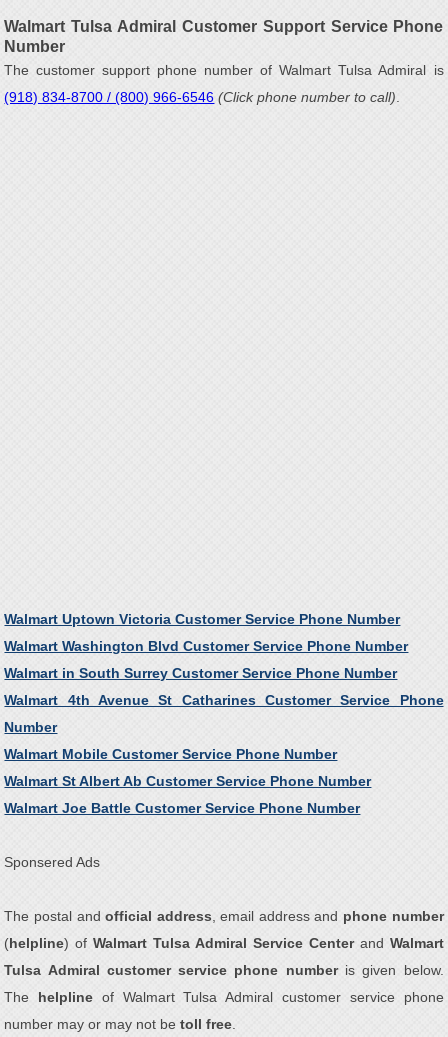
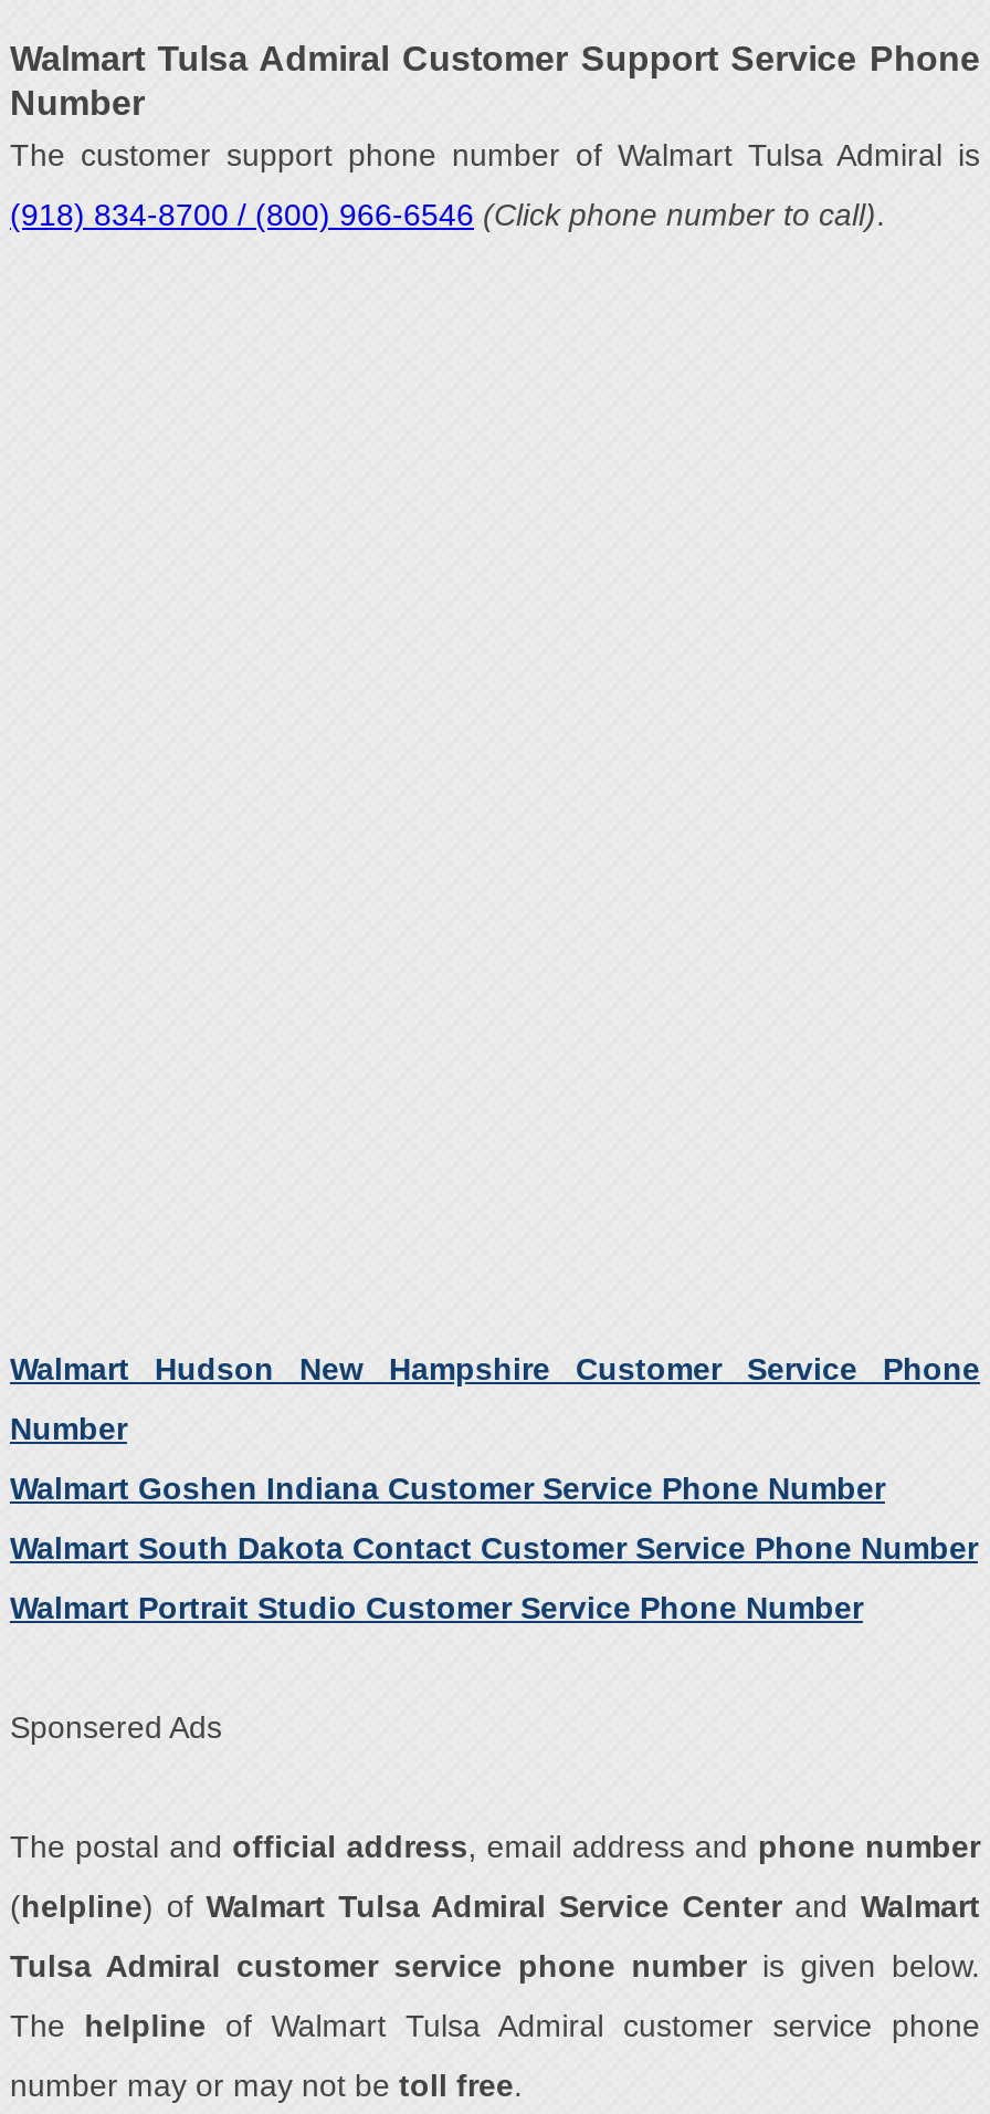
- Walmart Uptown Victoria Customer Service Phone Number
- Walmart Washington Blvd Customer Service Phone Number
- Walmart in South Surrey Customer Service Phone Number
- Walmart 4th Avenue St Catharines Customer Service Phone
+ Walmart Hudson New Hampshire Customer Service Phone

- Walmart Mobile Customer Service Phone Number
+ Walmart Goshen Indiana Customer Service Phone Number

- Walmart St Albert Ab Customer Service Phone Number
+ Walmart South Dakota Contact Customer Service Phone Number

- Walmart Joe Battle Customer Service Phone Number
+ Walmart Portrait Studio Customer Service Phone Number
